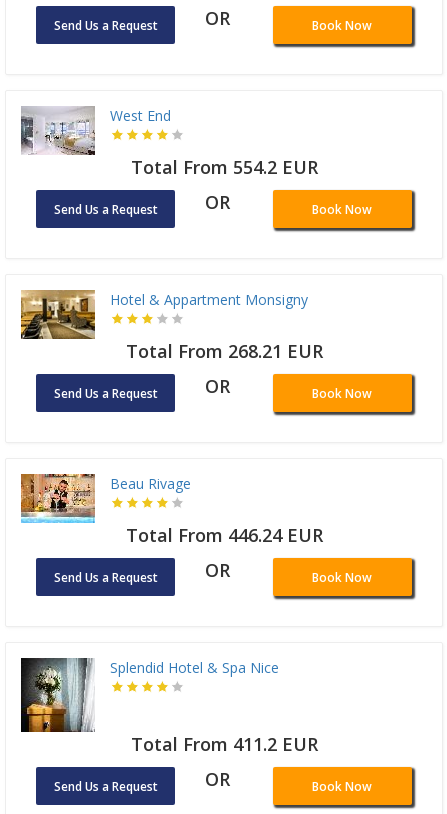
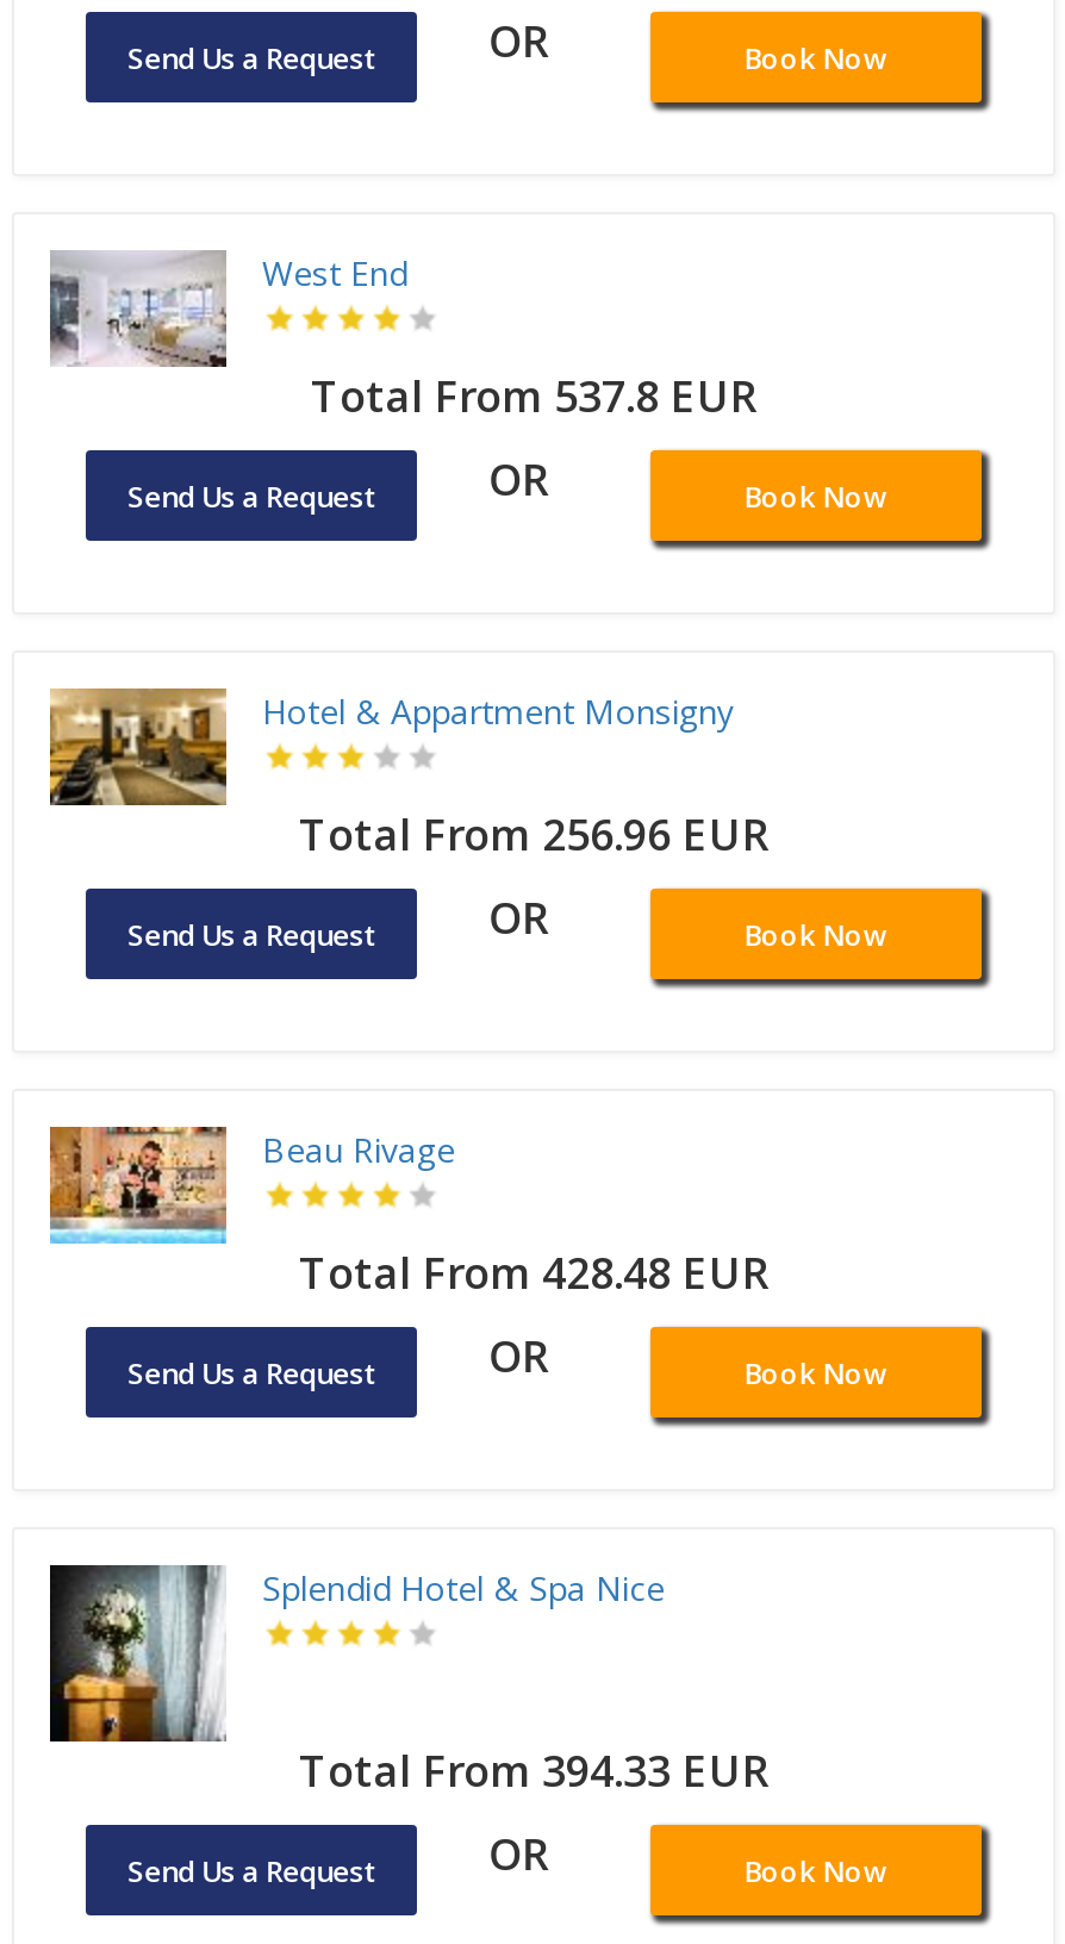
- Total From 554.2 EUR
+ Total From 537.8 EUR

- Total From 268.21 EUR
+ Total From 256.96 EUR

- Total From 446.24 EUR
+ Total From 428.48 EUR

- Total From 411.2 EUR
+ Total From 394.33 EUR
